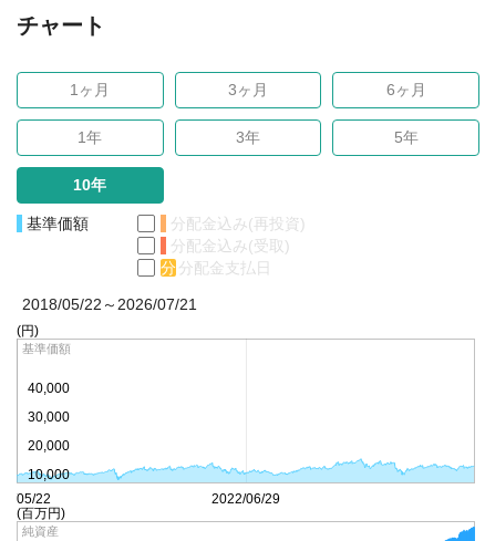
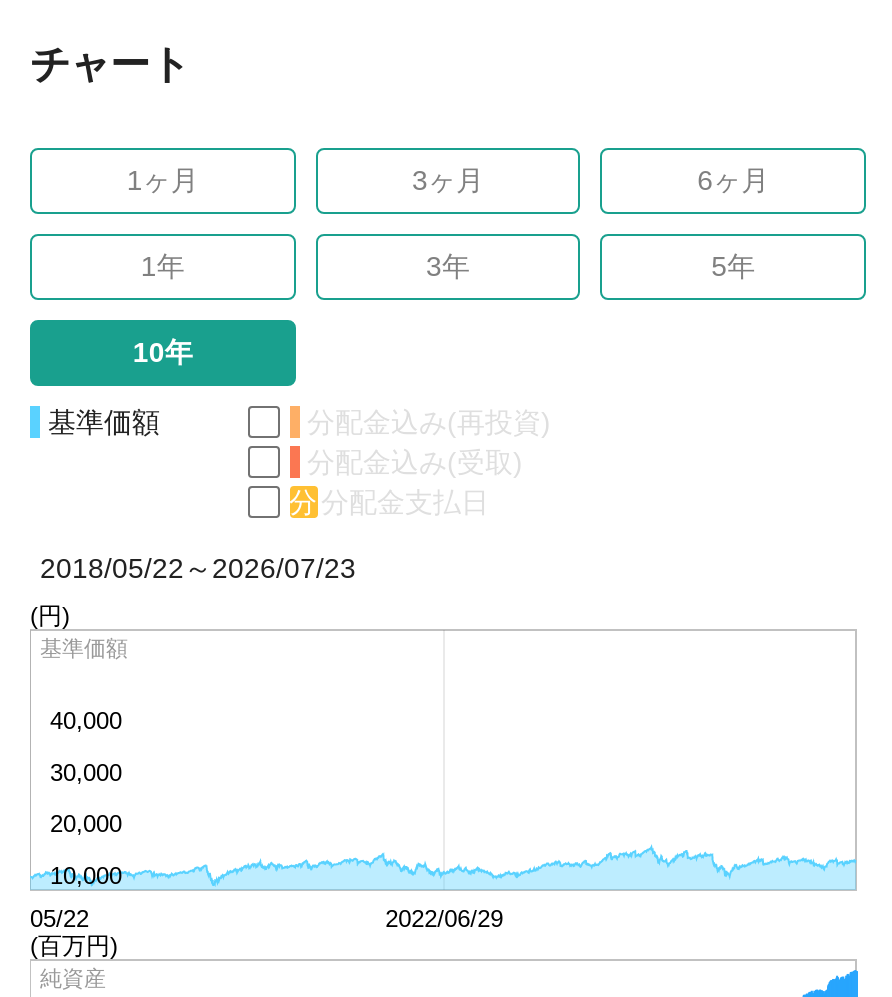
- 2018/05/22～2026/07/21
+ 2018/05/22～2026/07/23
